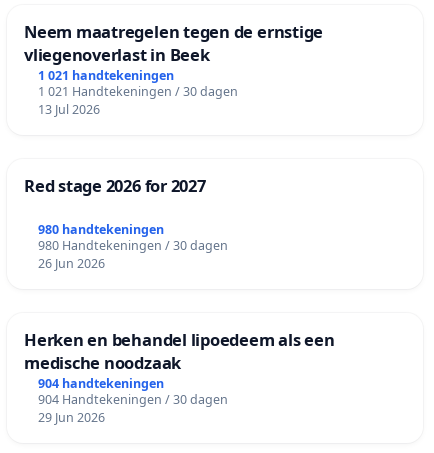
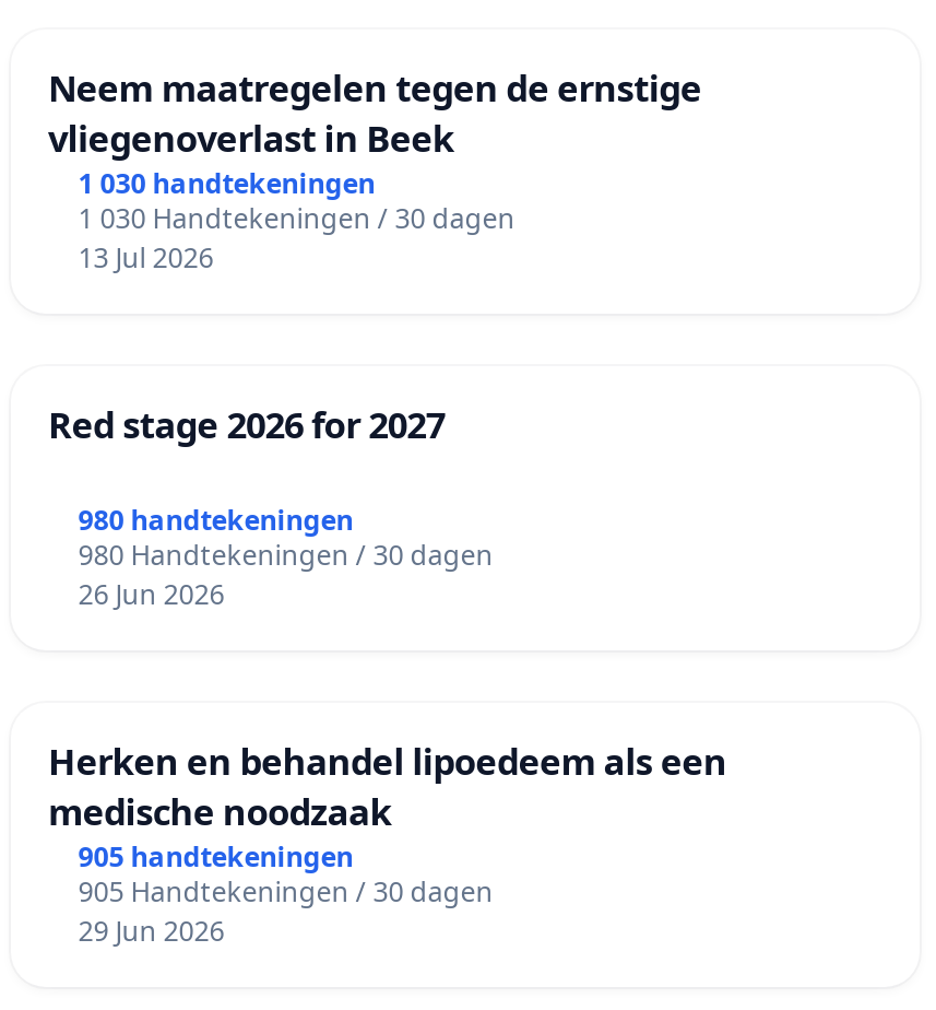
- 1 021 handtekeningen
+ 1 030 handtekeningen

- 1 021 Handtekeningen / 30 dagen
+ 1 030 Handtekeningen / 30 dagen

- 904 handtekeningen
+ 905 handtekeningen

- 904 Handtekeningen / 30 dagen
+ 905 Handtekeningen / 30 dagen
